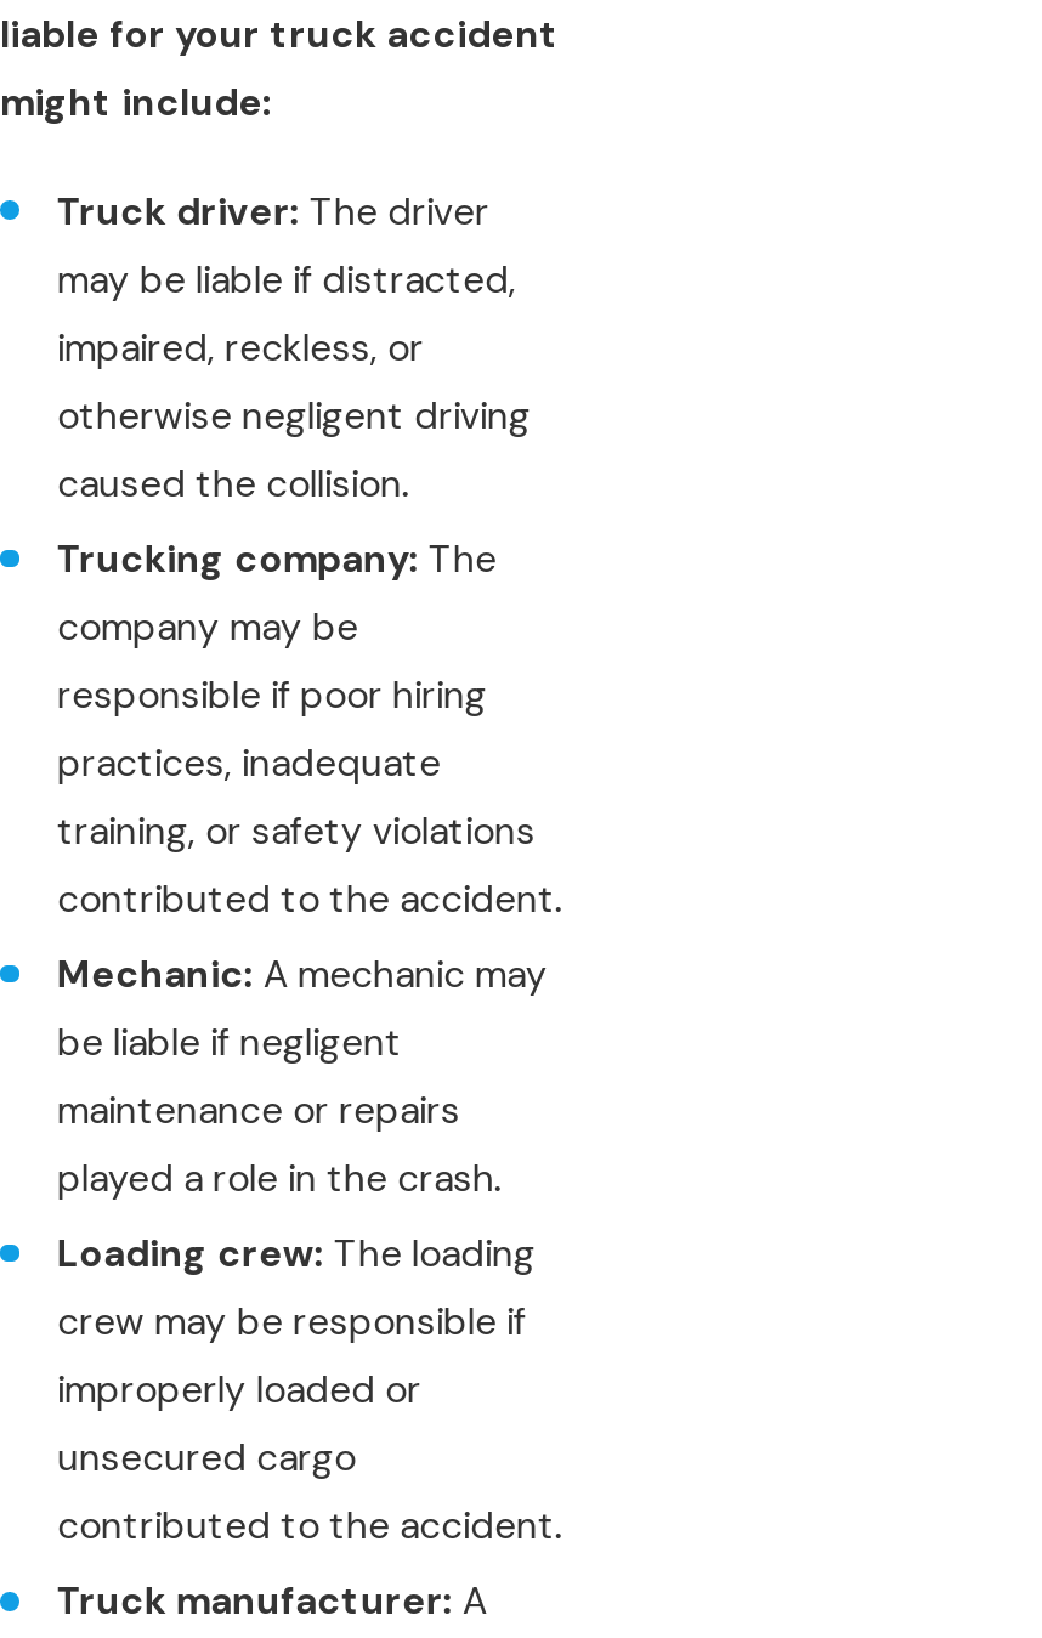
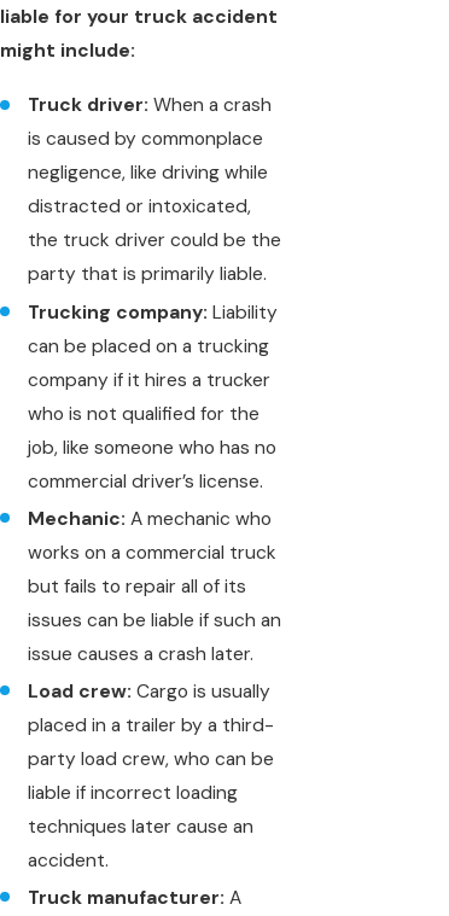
- Truck driver: The driver
- may be liable if distracted,
- impaired, reckless, or
- otherwise negligent driving
- caused the collision.
+ Truck driver: When a crash
+ is caused by commonplace
+ negligence, like driving while
+ distracted or intoxicated,
+ the truck driver could be the
+ party that is primarily liable.

- Trucking company: The
- company may be
- responsible if poor hiring
- practices, inadequate
- training, or safety violations
- contributed to the accident.
+ Trucking company: Liability
+ can be placed on a trucking
+ company if it hires a trucker
+ who is not qualified for the
+ job, like someone who has no
+ commercial driver’s license.

- Mechanic: A mechanic may
- be liable if negligent
- maintenance or repairs
- played a role in the crash.
+ Mechanic: A mechanic who
+ works on a commercial truck
+ but fails to repair all of its
+ issues can be liable if such an
+ issue causes a crash later.

- Loading crew: The loading
- crew may be responsible if
- improperly loaded or
- unsecured cargo
- contributed to the accident.
+ Load crew: Cargo is usually
+ placed in a trailer by a third-
+ party load crew, who can be
+ liable if incorrect loading
+ techniques later cause an
+ accident.
